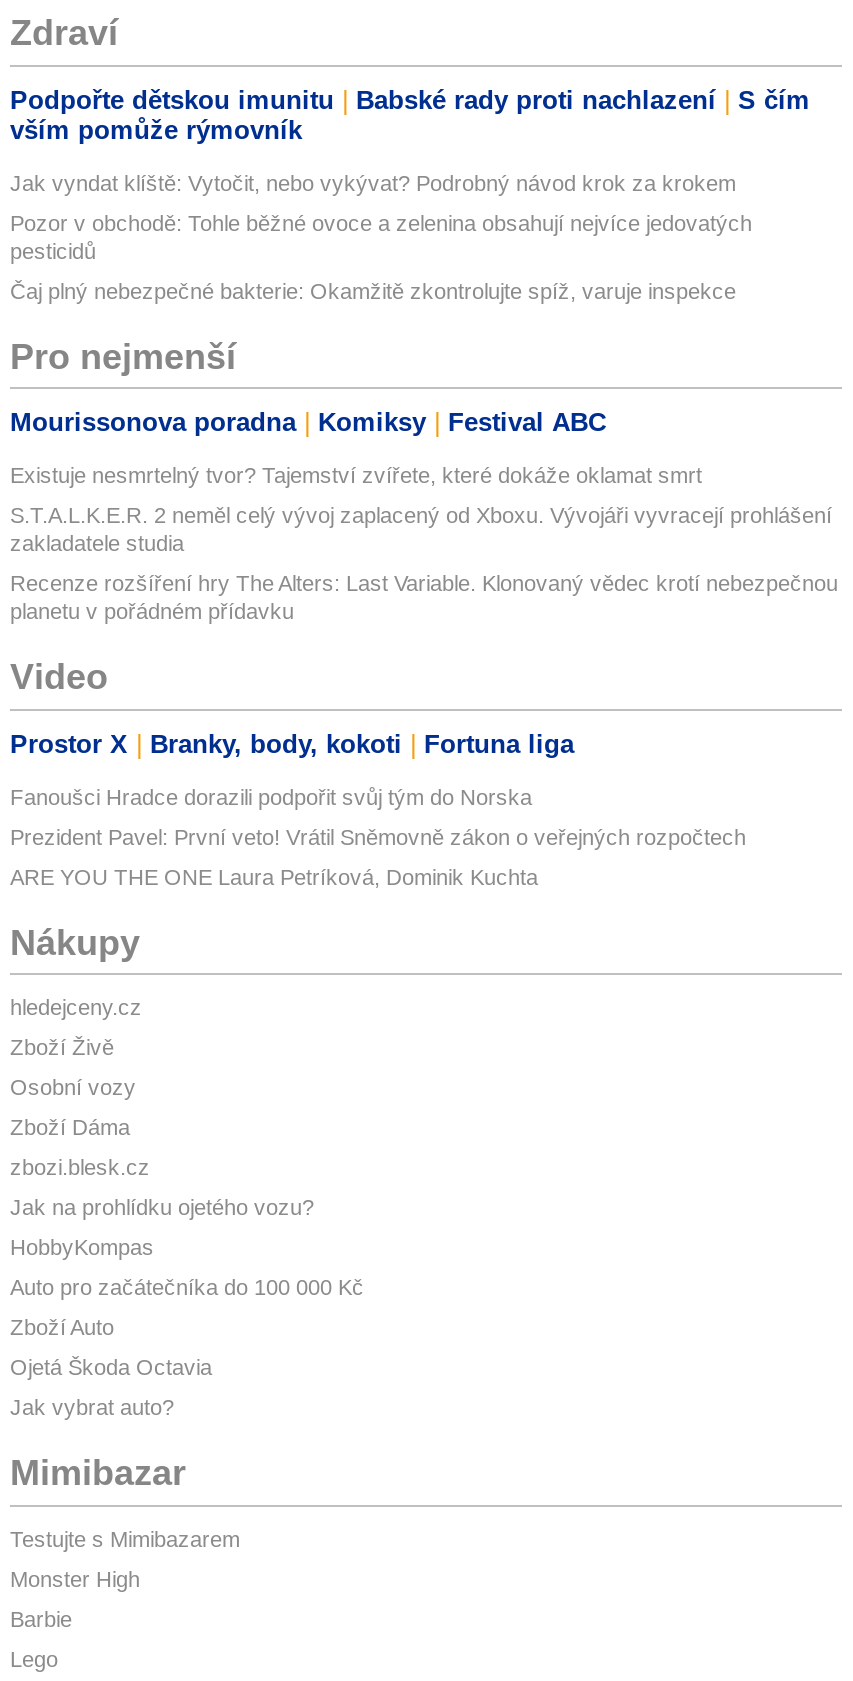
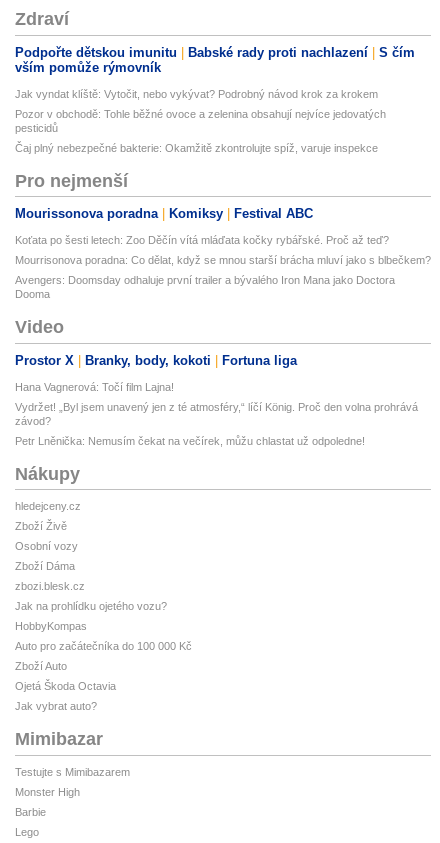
- Existuje nesmrtelný tvor? Tajemství zvířete, které dokáže oklamat smrt
+ Koťata po šesti letech: Zoo Děčín vítá mláďata kočky rybářské. Proč až teď?

- S.T.A.L.K.E.R. 2 neměl celý vývoj zaplacený od Xboxu. Vývojáři vyvracejí prohlášení
- zakladatele studia
+ Mourrisonova poradna: Co dělat, když se mnou starší brácha mluví jako s blbečkem?

- Recenze rozšíření hry The Alters: Last Variable. Klonovaný vědec krotí nebezpečnou
- planetu v pořádném přídavku
+ Avengers: Doomsday odhaluje první trailer a bývalého Iron Mana jako Doctora
+ Dooma

- Fanoušci Hradce dorazili podpořit svůj tým do Norska
+ Hana Vagnerová: Točí film Lajna!

- Prezident Pavel: První veto! Vrátil Sněmovně zákon o veřejných rozpočtech
+ Vydržet! „Byl jsem unavený jen z té atmosféry,“ líčí König. Proč den volna prohrává
+ závod?

- ARE YOU THE ONE Laura Petríková, Dominik Kuchta
+ Petr Lněnička: Nemusím čekat na večírek, můžu chlastat už odpoledne!
